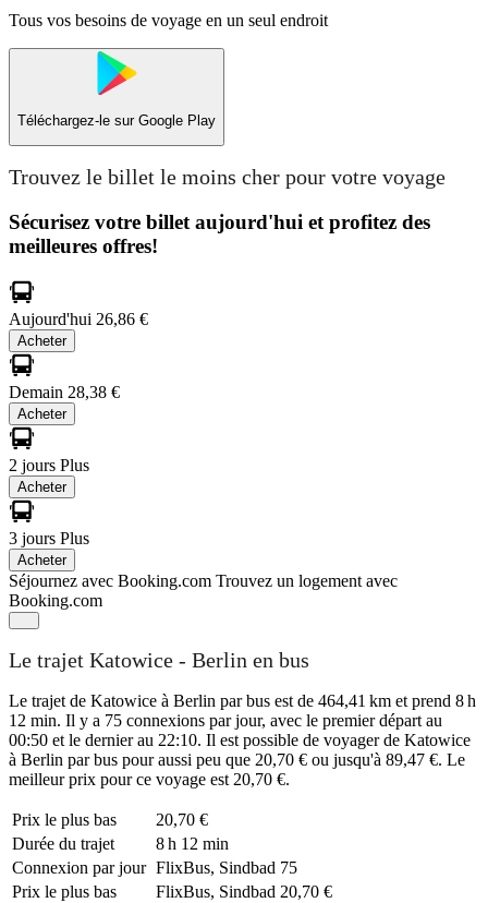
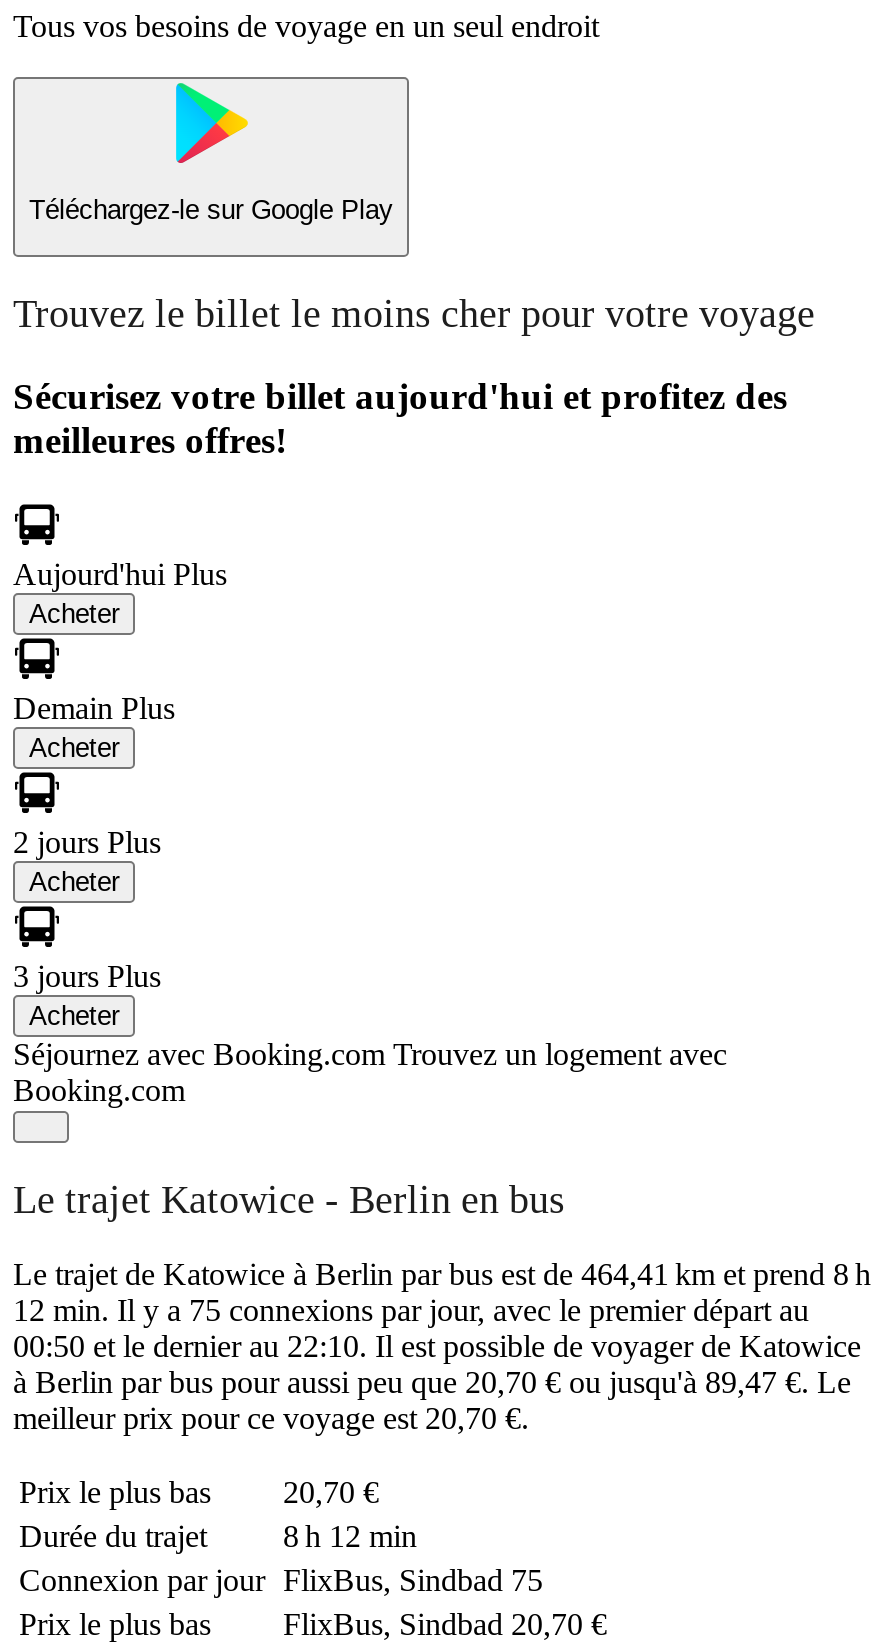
- Aujourd'hui 26,86 €
+ Aujourd'hui Plus

- Demain 28,38 €
+ Demain Plus
